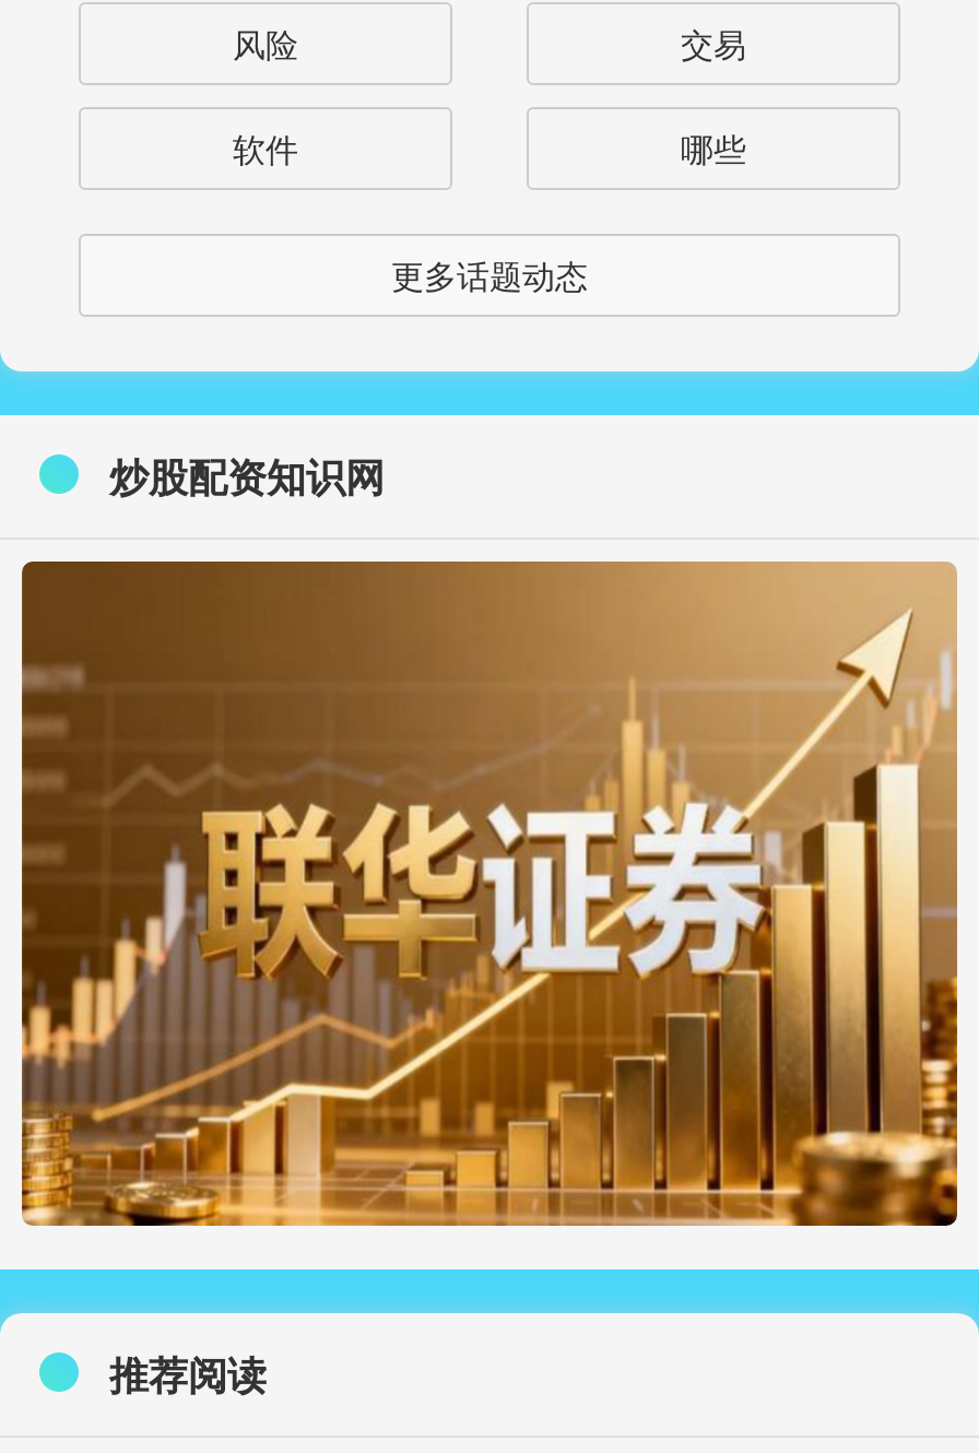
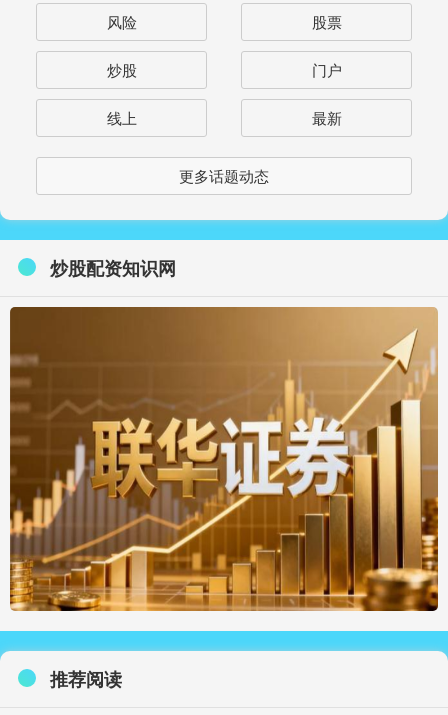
- 交易
- 软件
- 哪些
+ 股票
+ 炒股
+ 门户
+ 线上
+ 最新
